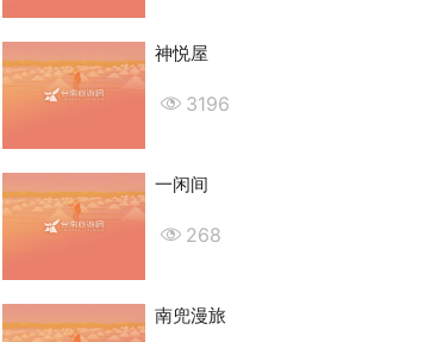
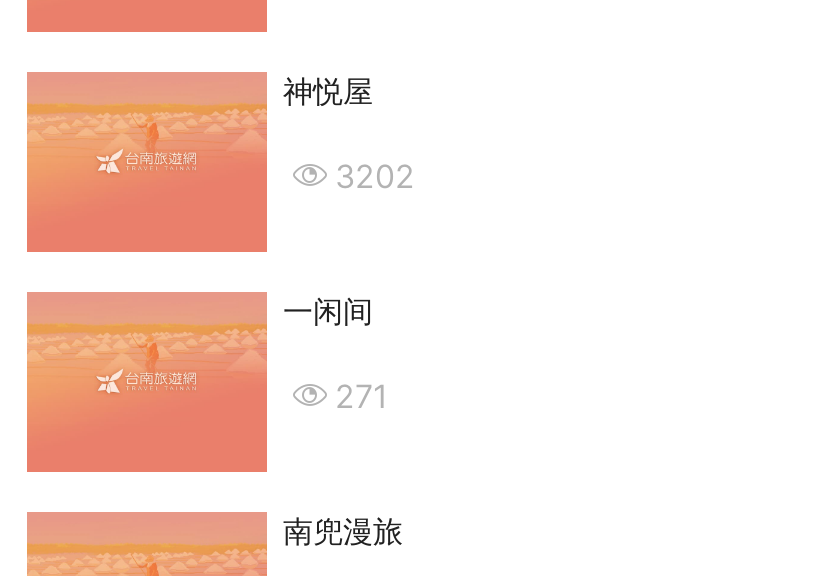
- 3196
+ 3202

- 268
+ 271
